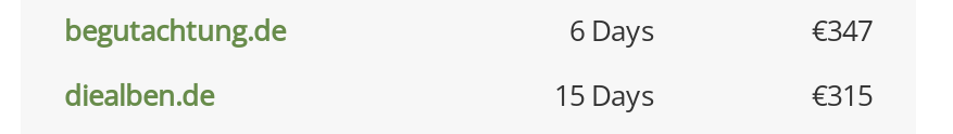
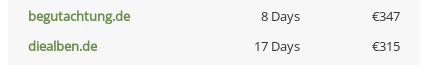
- 6 Days
+ 8 Days

- 15 Days
+ 17 Days
